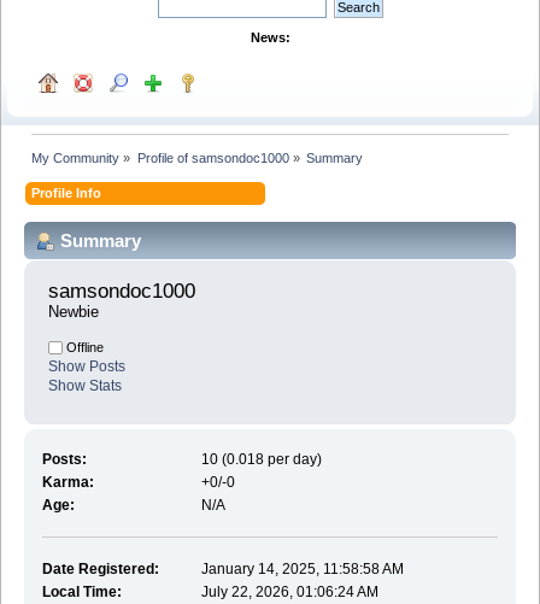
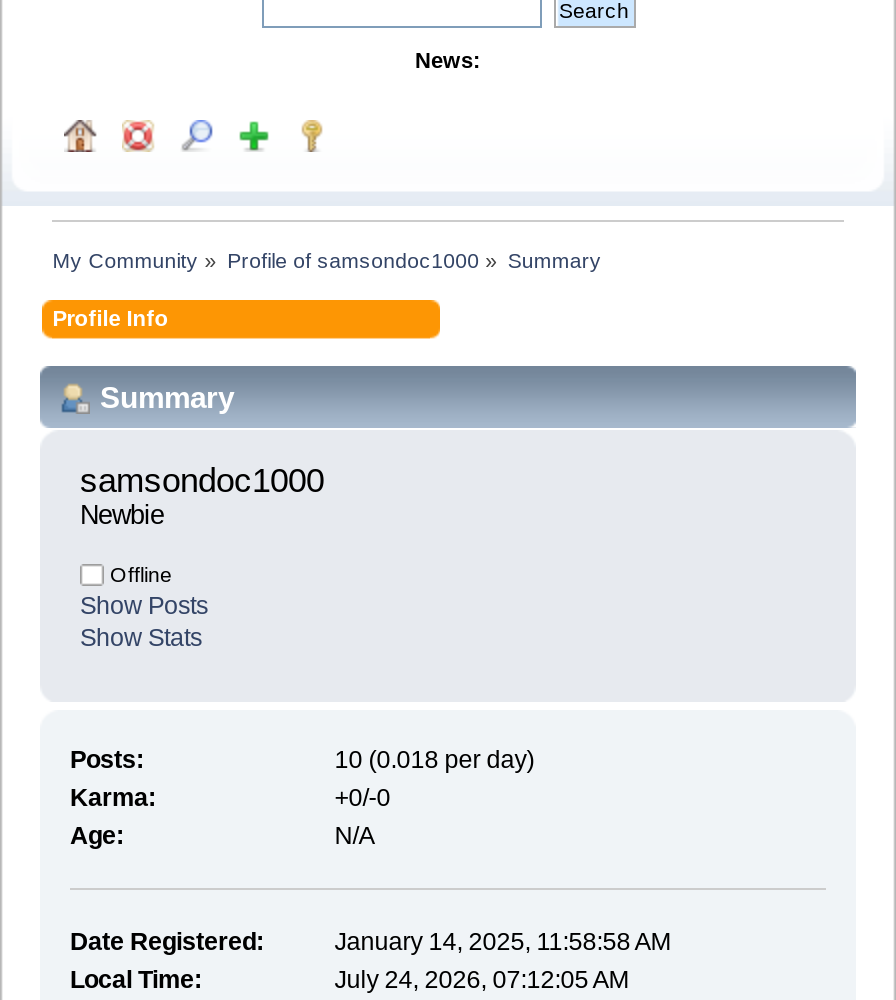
- July 22, 2026, 01:06:24 AM
+ July 24, 2026, 07:12:05 AM
